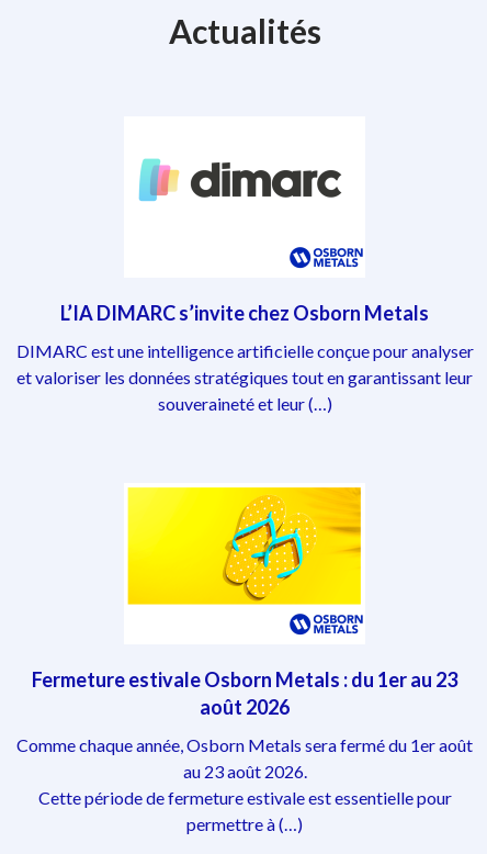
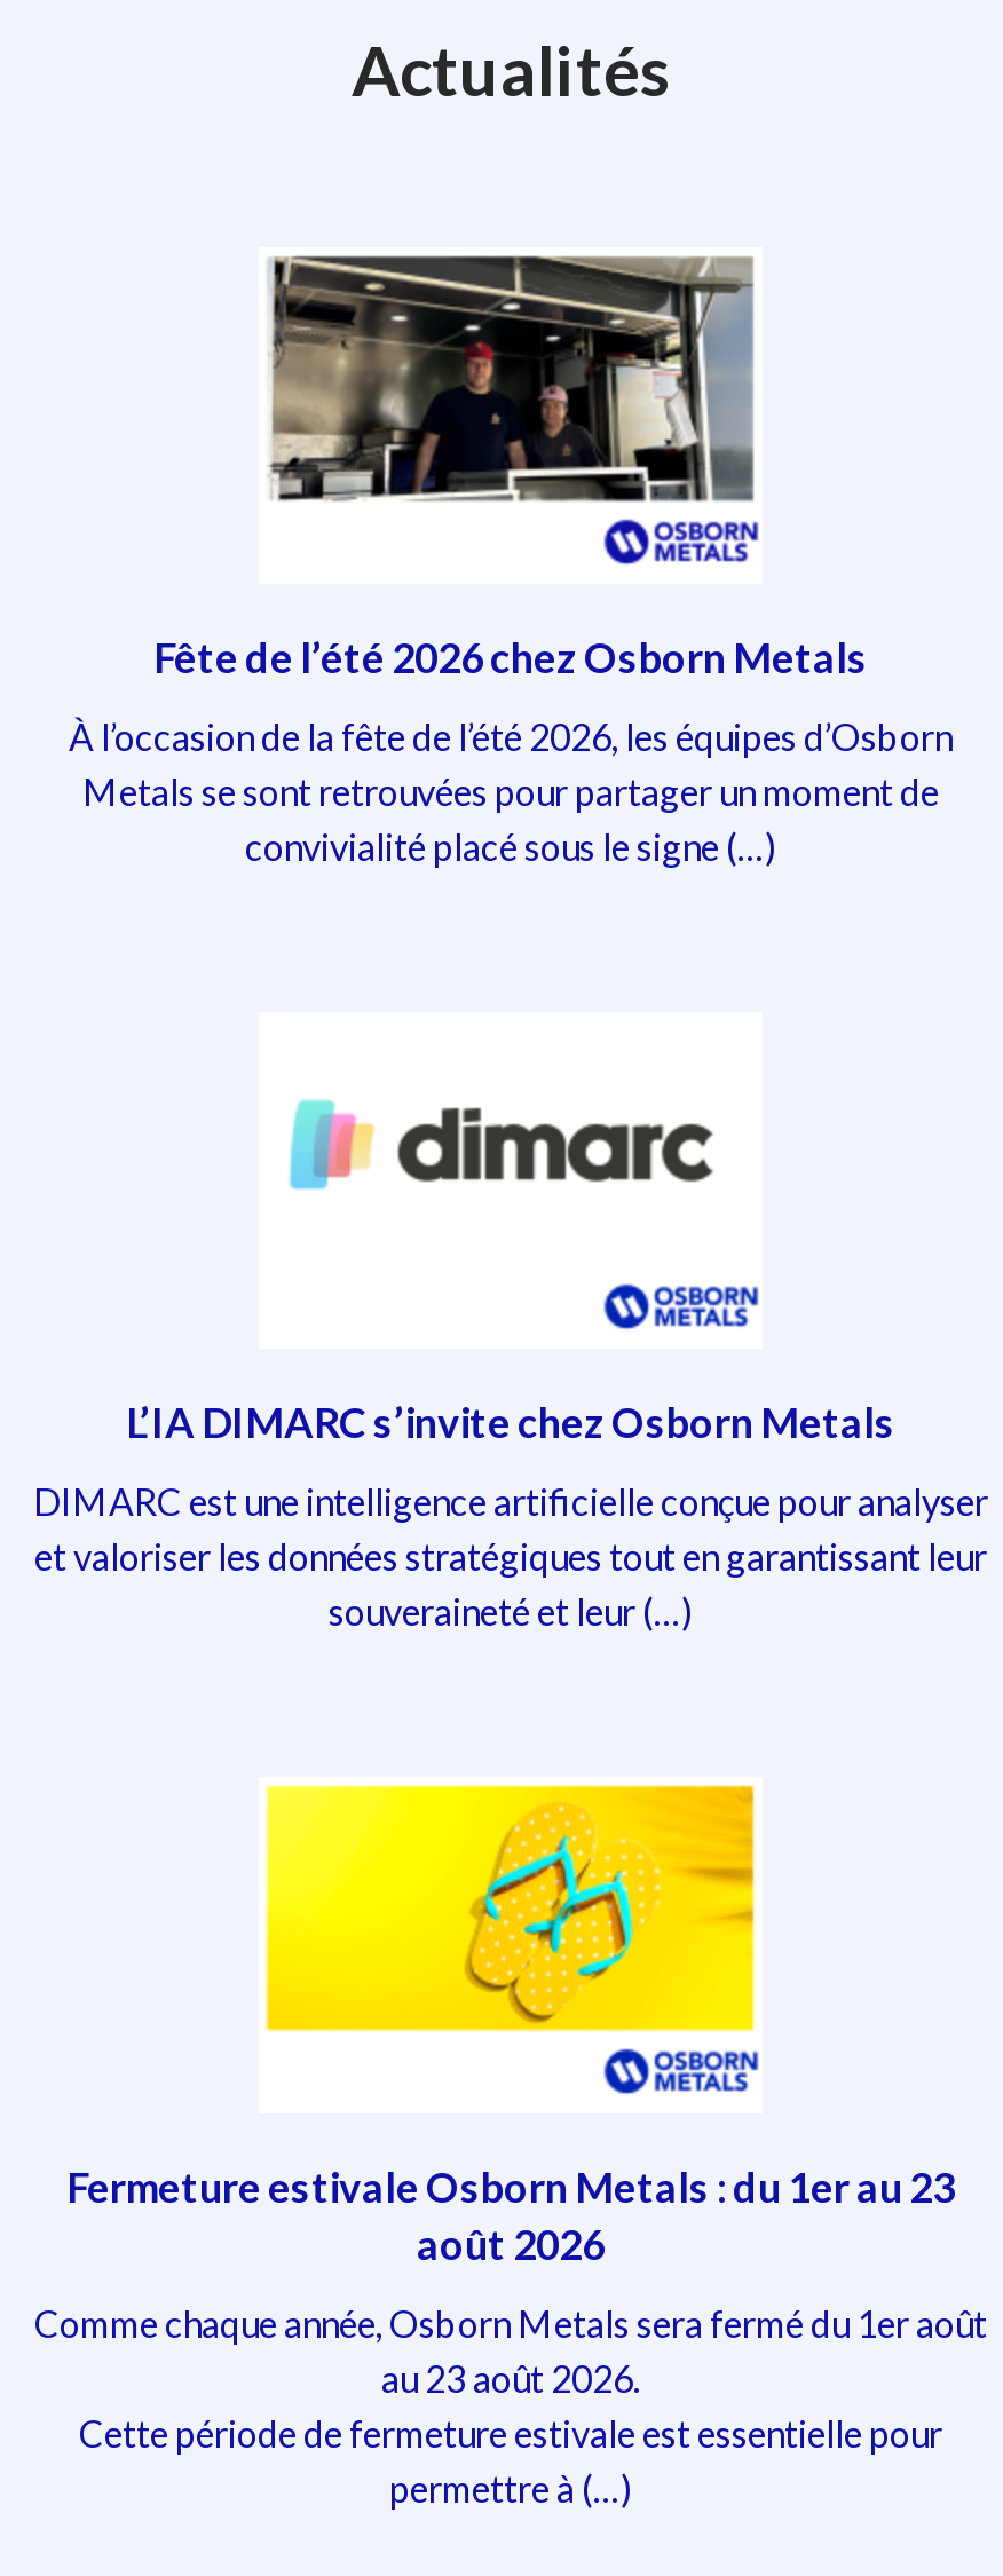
+ Fête de l’été 2026 chez Osborn Metals
+ À l’occasion de la fête de l’été 2026, les équipes d’Osborn
+ Metals se sont retrouvées pour partager un moment de
+ convivialité placé sous le signe (…)

+ [image]
